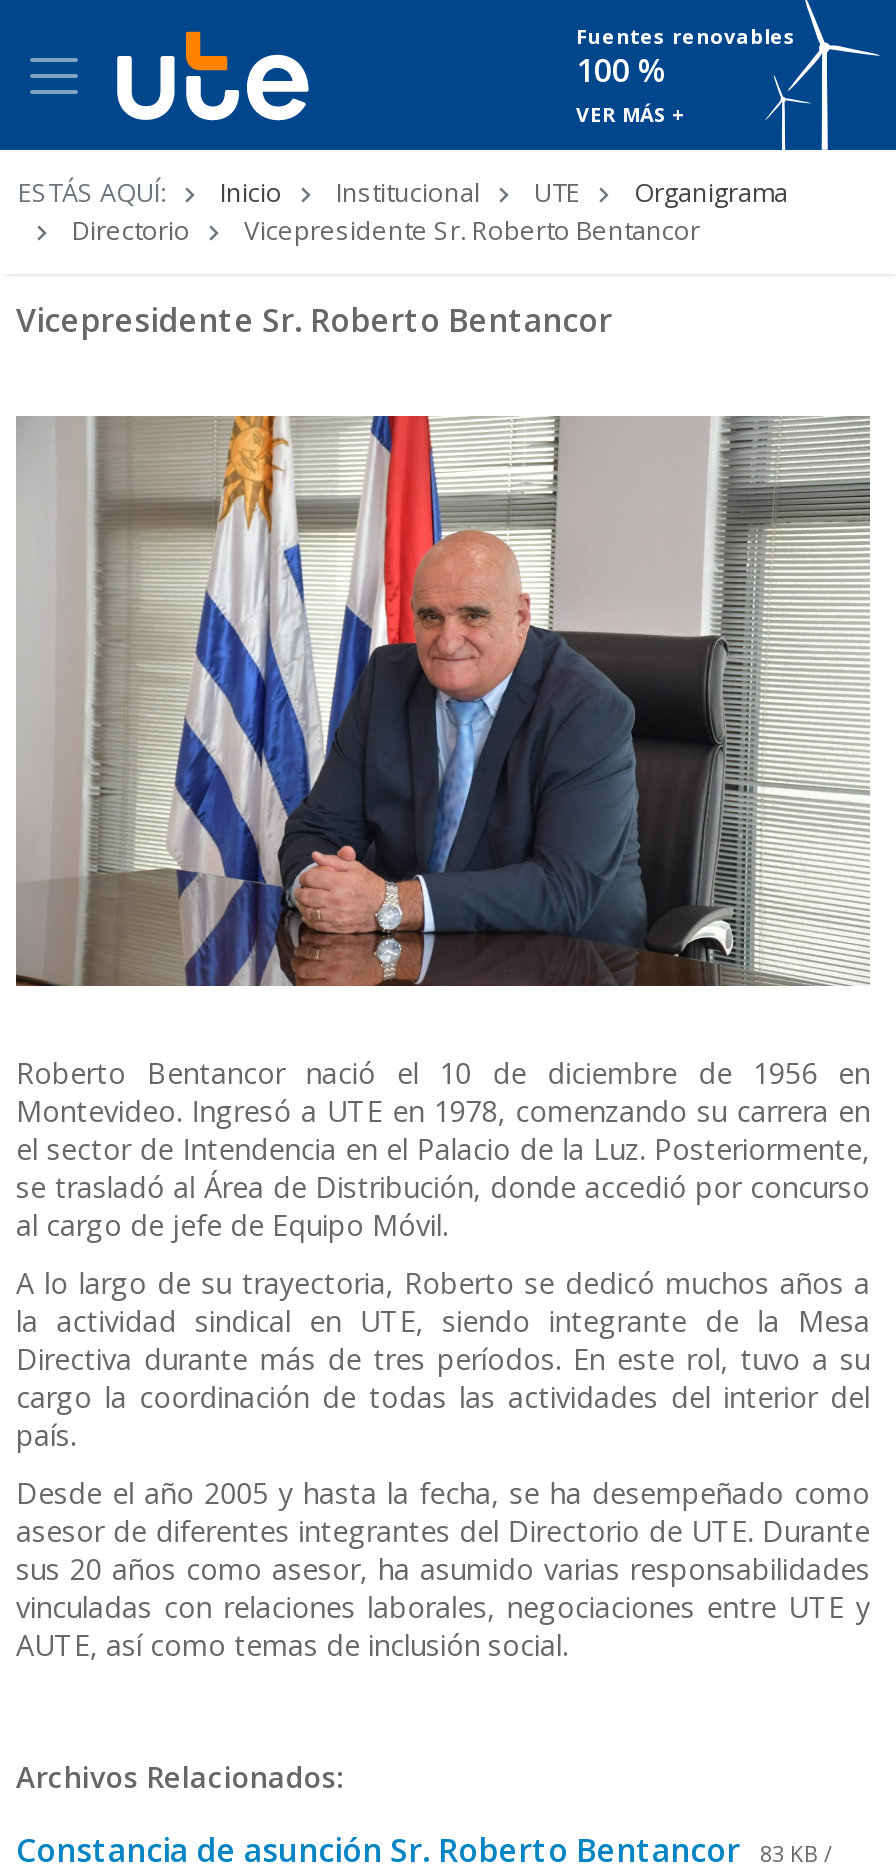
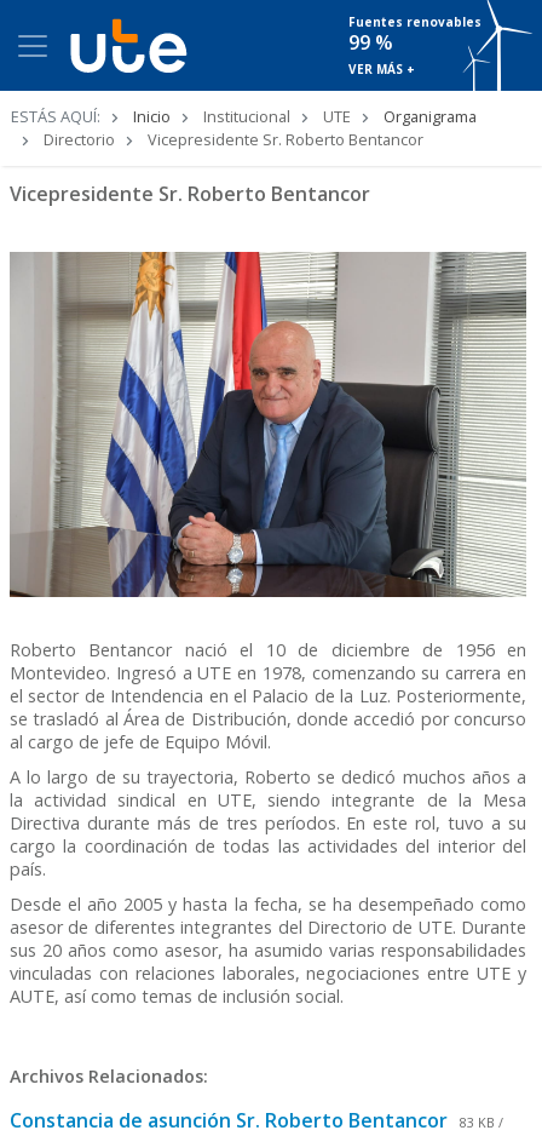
- 100 %
+ 99 %
